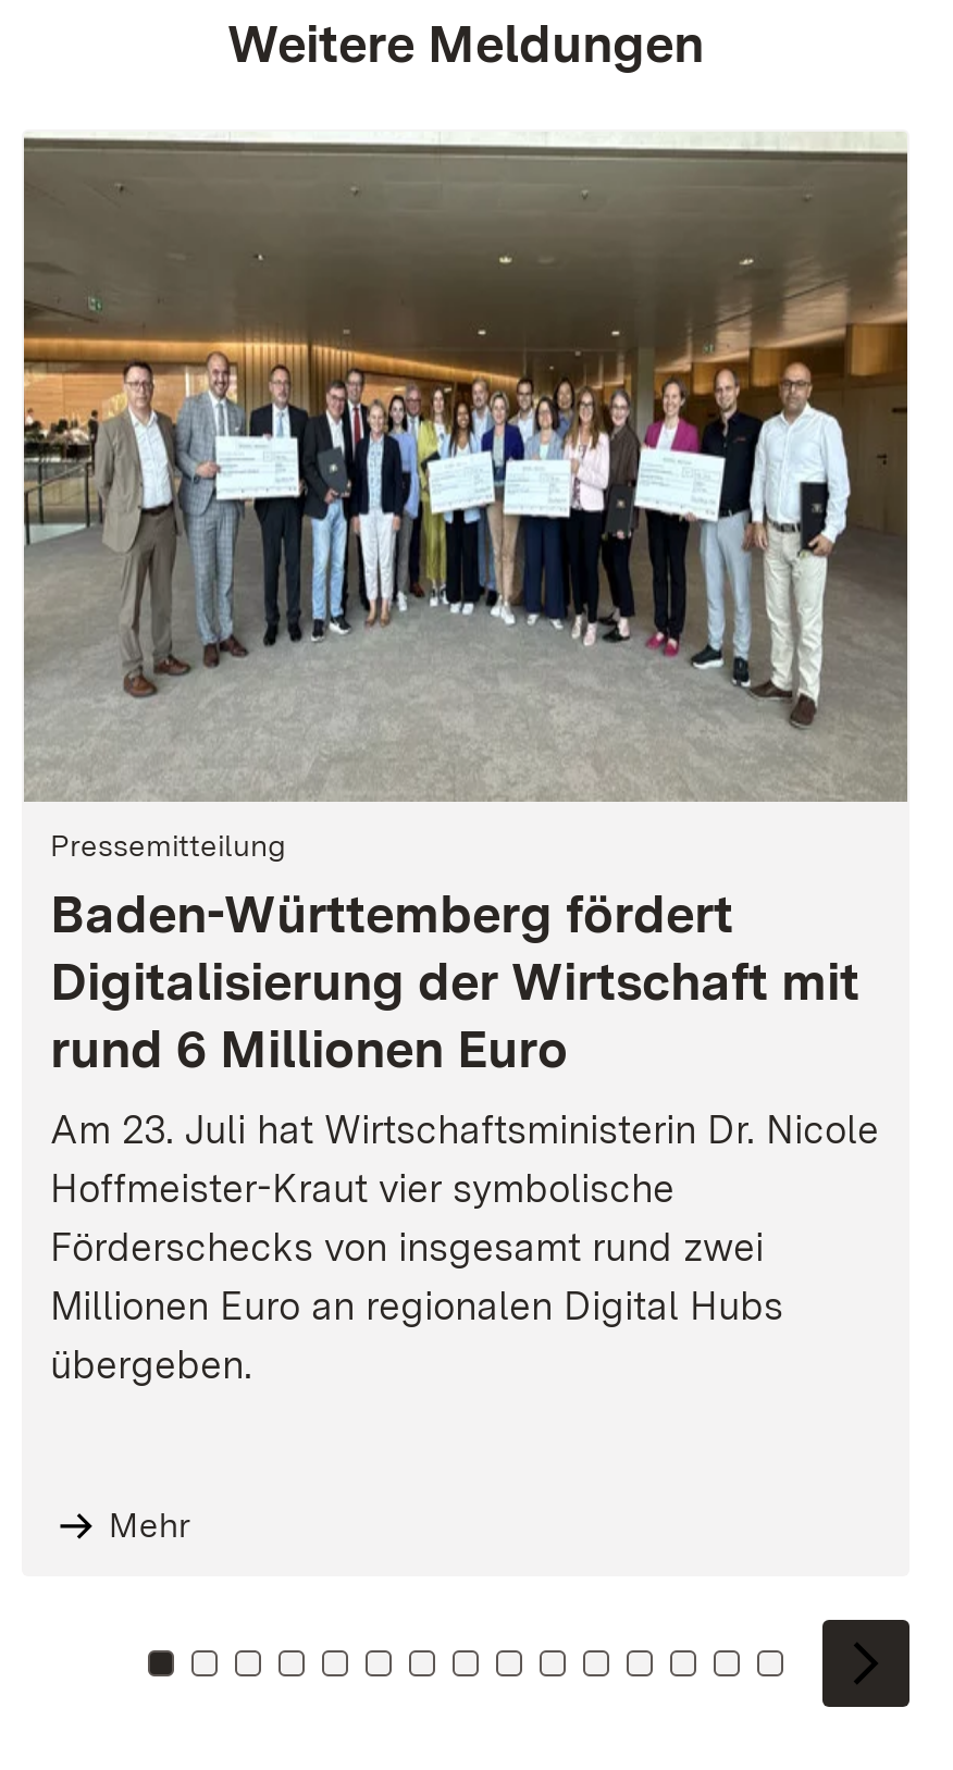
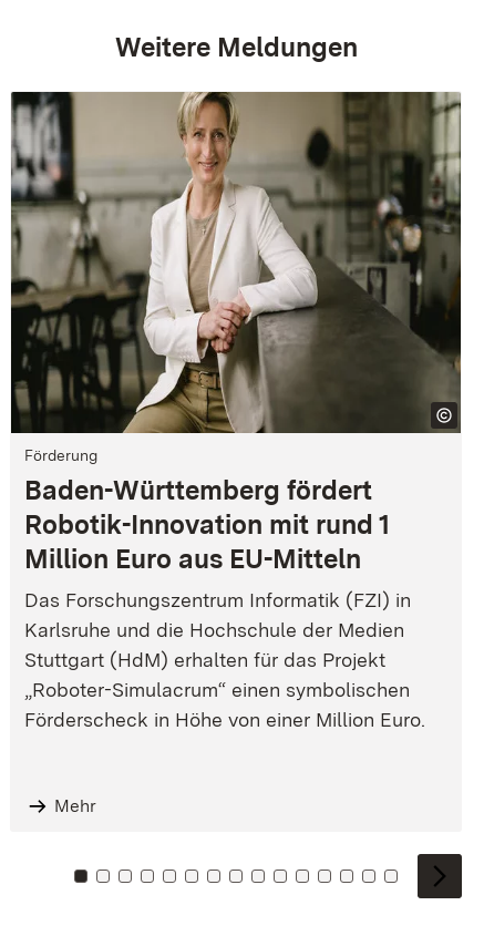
- [image]
- Pressemitteilung
+ [image]
+ Förderung

- Digitalisierung der Wirtschaft mit
- rund 6 Millionen Euro
- Am 23. Juli hat Wirtschaftsministerin Dr. Nicole
- Hoffmeister-Kraut vier symbolische
- Förderschecks von insgesamt rund zwei
- Millionen Euro an regionalen Digital Hubs
- übergeben.
+ Robotik-Innovation mit rund 1
+ Million Euro aus EU-Mitteln
+ Das Forschungszentrum Informatik (FZI) in
+ Karlsruhe und die Hochschule der Medien
+ Stuttgart (HdM) erhalten für das Projekt
+ „Roboter-Simulacrum“ einen symbolischen
+ Förderscheck in Höhe von einer Million Euro.
